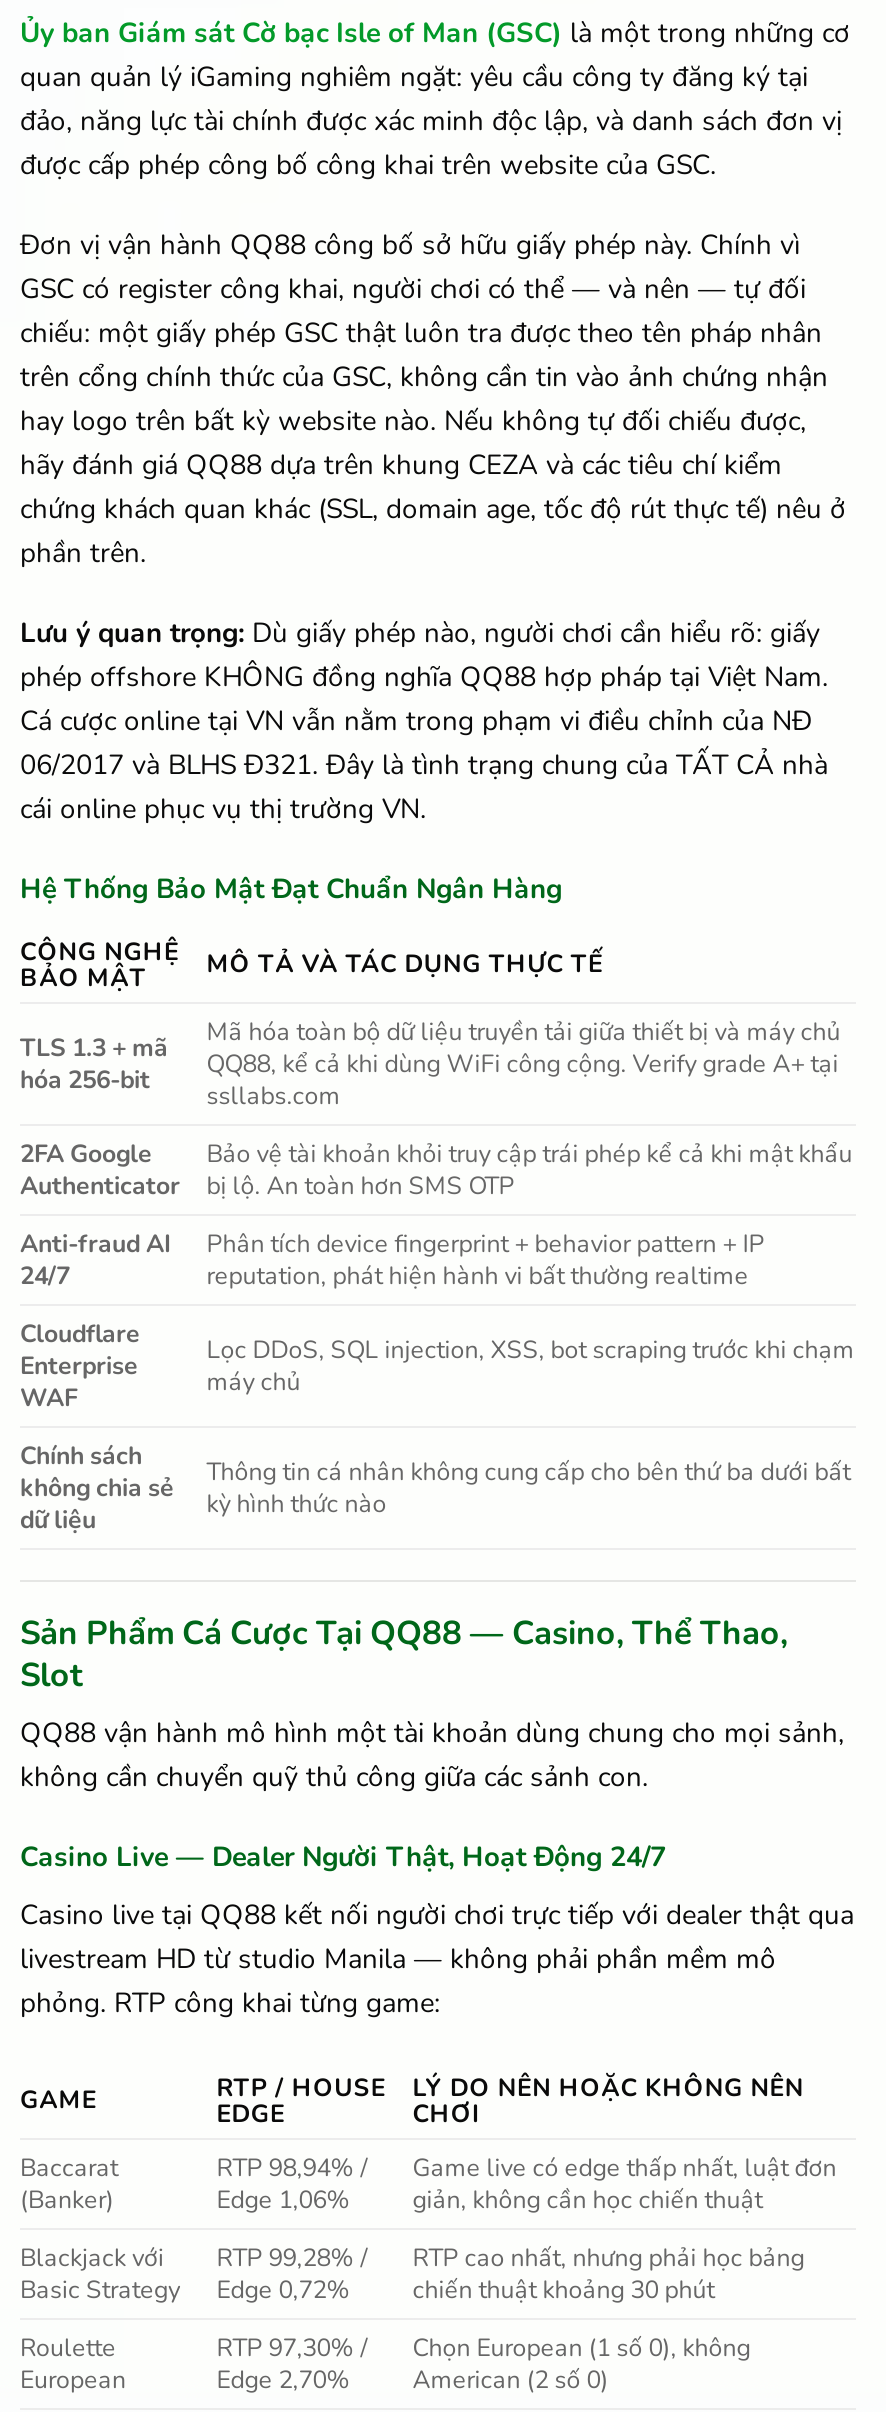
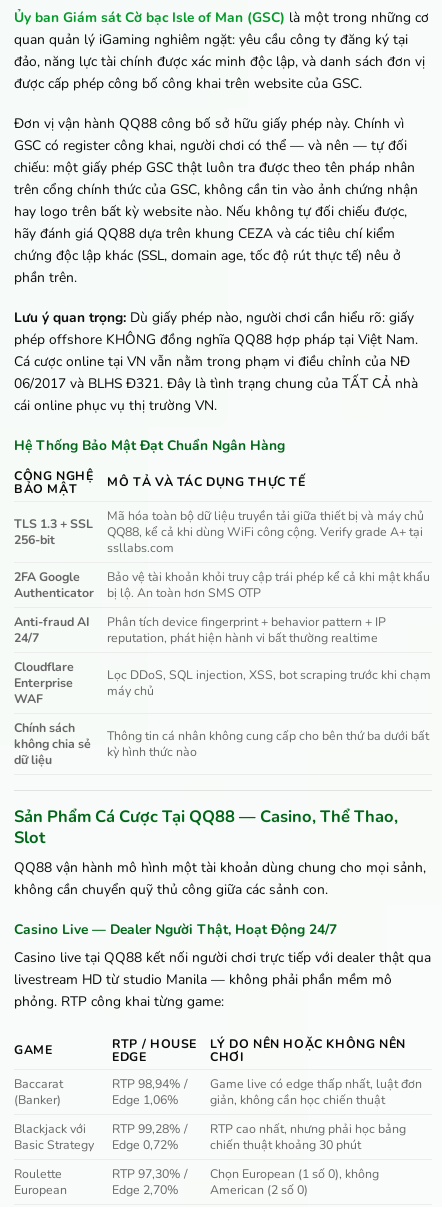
- chứng khách quan khác (SSL, domain age, tốc độ rút thực tế) nêu ở
+ chứng độc lập khác (SSL, domain age, tốc độ rút thực tế) nêu ở

- TLS 1.3 + mã
- hóa 256-bit
+ TLS 1.3 + SSL
+ 256-bit
